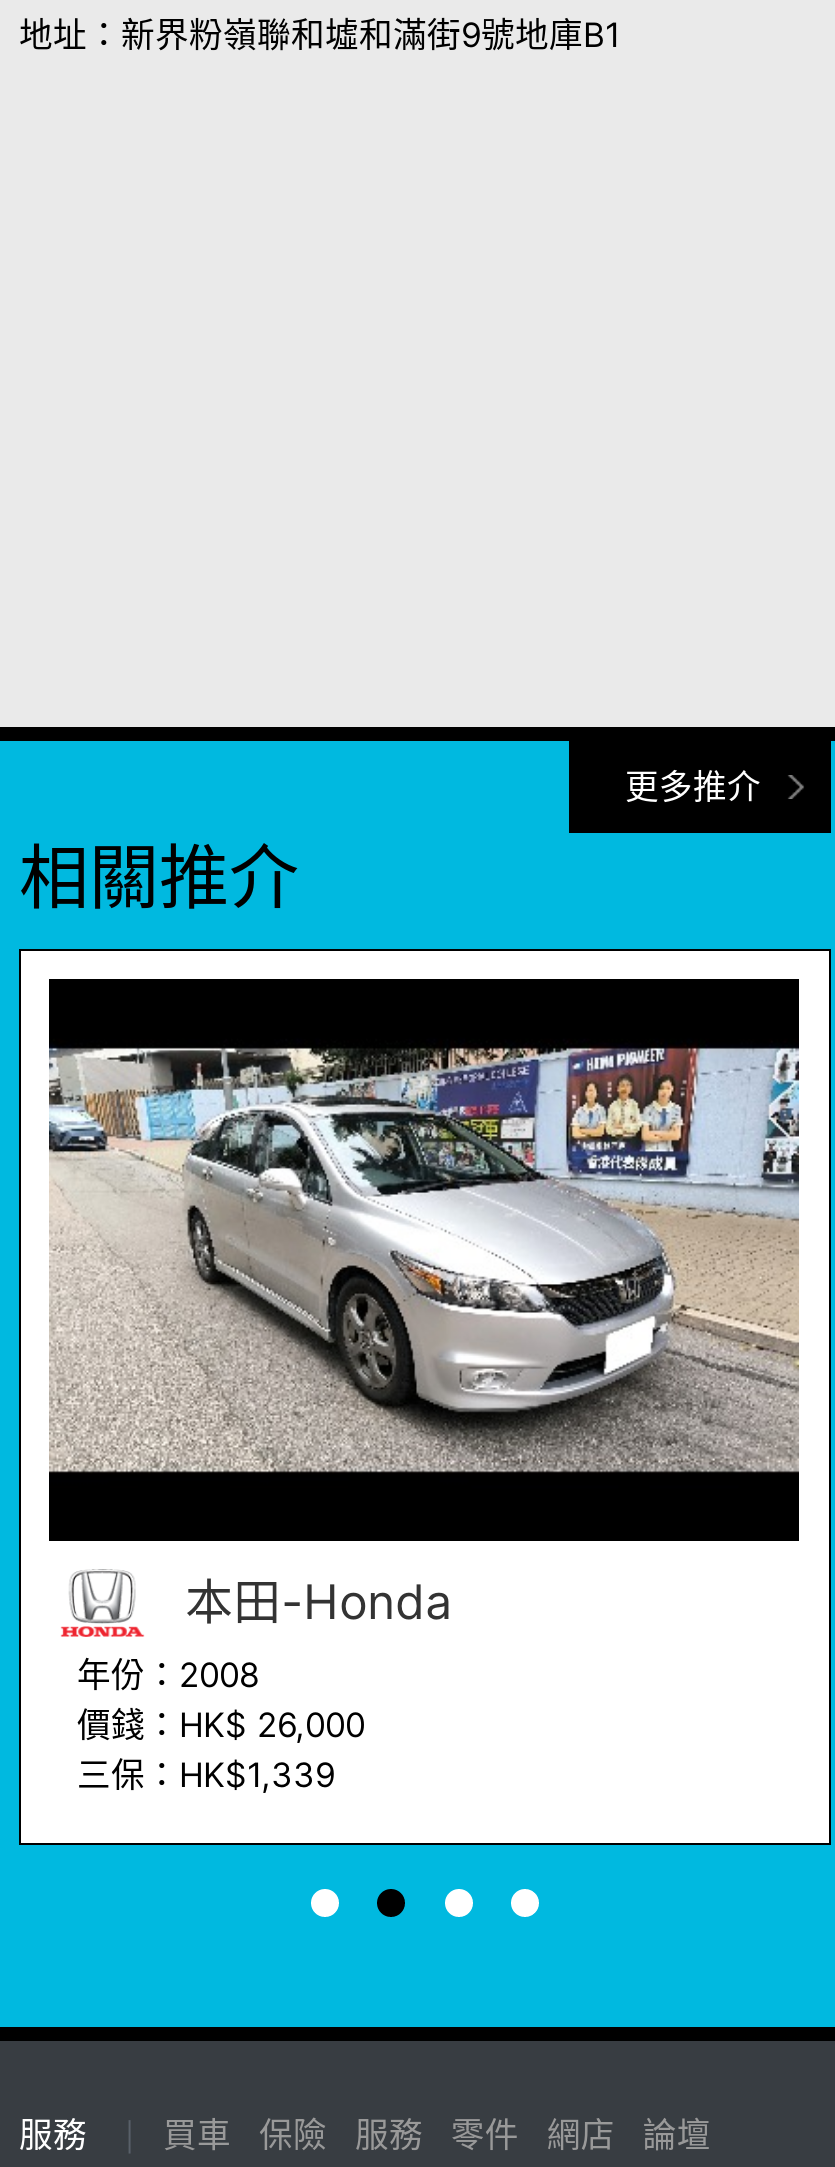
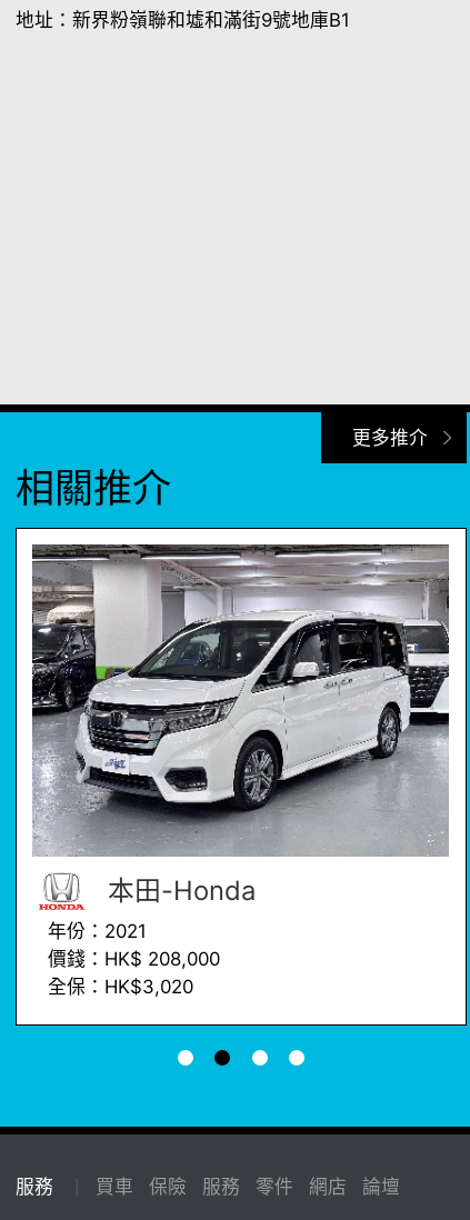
- [image]
+ [image]

- 年份：2008
+ 年份：2021

- 價錢：HK$ 26,000
+ 價錢：HK$ 208,000

- 三保：HK$1,339
+ 全保：HK$3,020
